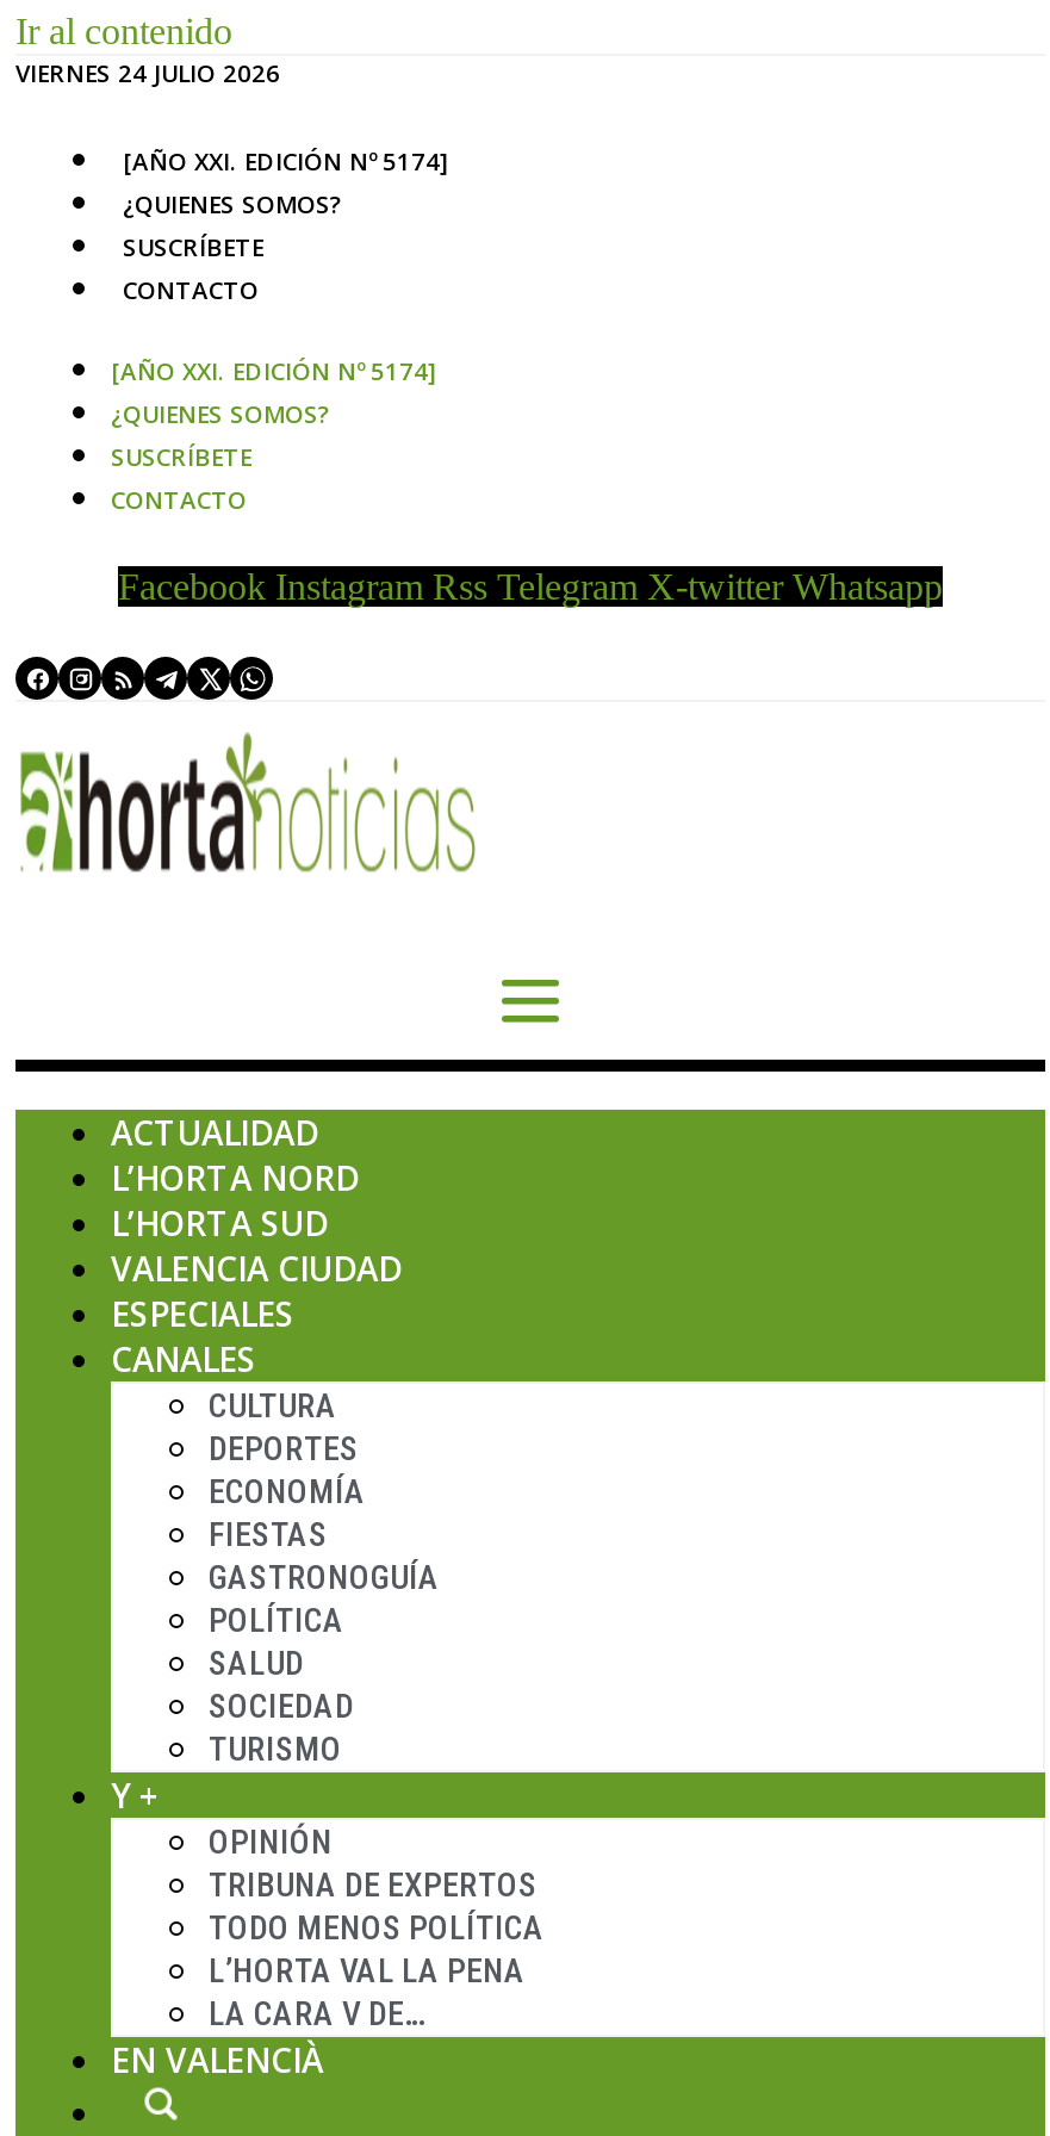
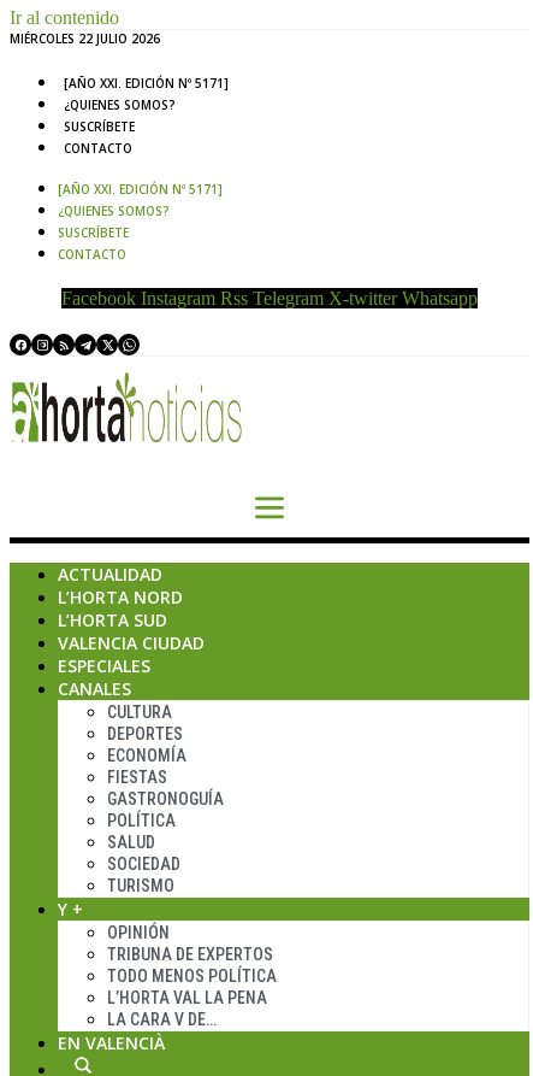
- VIERNES 24 JULIO 2026
+ MIÉRCOLES 22 JULIO 2026

- [AÑO XXI. EDICIÓN Nº 5174]
+ [AÑO XXI. EDICIÓN Nº 5171]

- [AÑO XXI. EDICIÓN Nº 5174]
+ [AÑO XXI. EDICIÓN Nº 5171]
